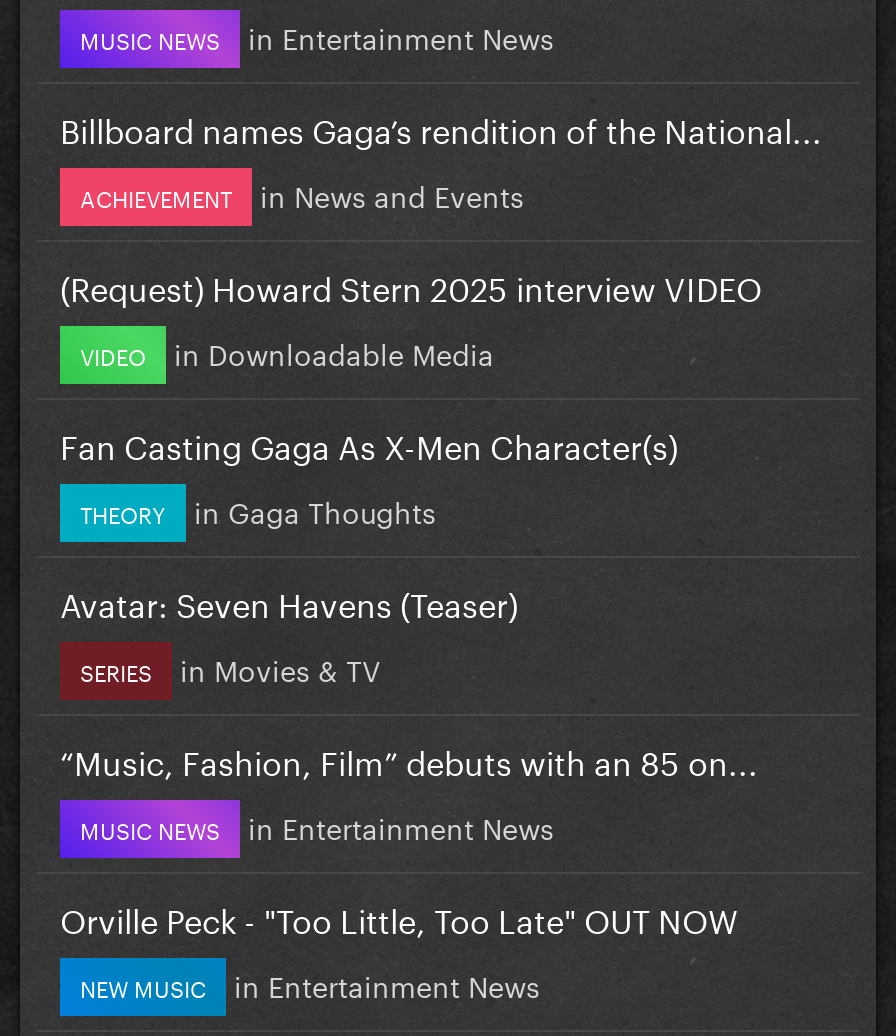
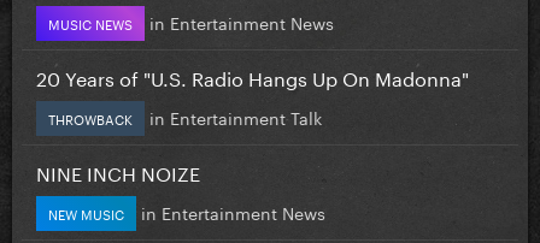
- Billboard names Gaga’s rendition of the National...
- ACHIEVEMENT
- in News and Events
- (Request) Howard Stern 2025 interview VIDEO
- VIDEO
- in Downloadable Media
- Fan Casting Gaga As X-Men Character(s)
- THEORY
- in Gaga Thoughts
- Avatar: Seven Havens (Teaser)
- SERIES
- in Movies & TV
- “Music, Fashion, Film” debuts with an 85 on...
- MUSIC NEWS
- in Entertainment News
- Orville Peck - "Too Little, Too Late" OUT NOW
+ 20 Years of "U.S. Radio Hangs Up On Madonna"
+ THROWBACK
+ in Entertainment Talk
+ NINE INCH NOIZE
